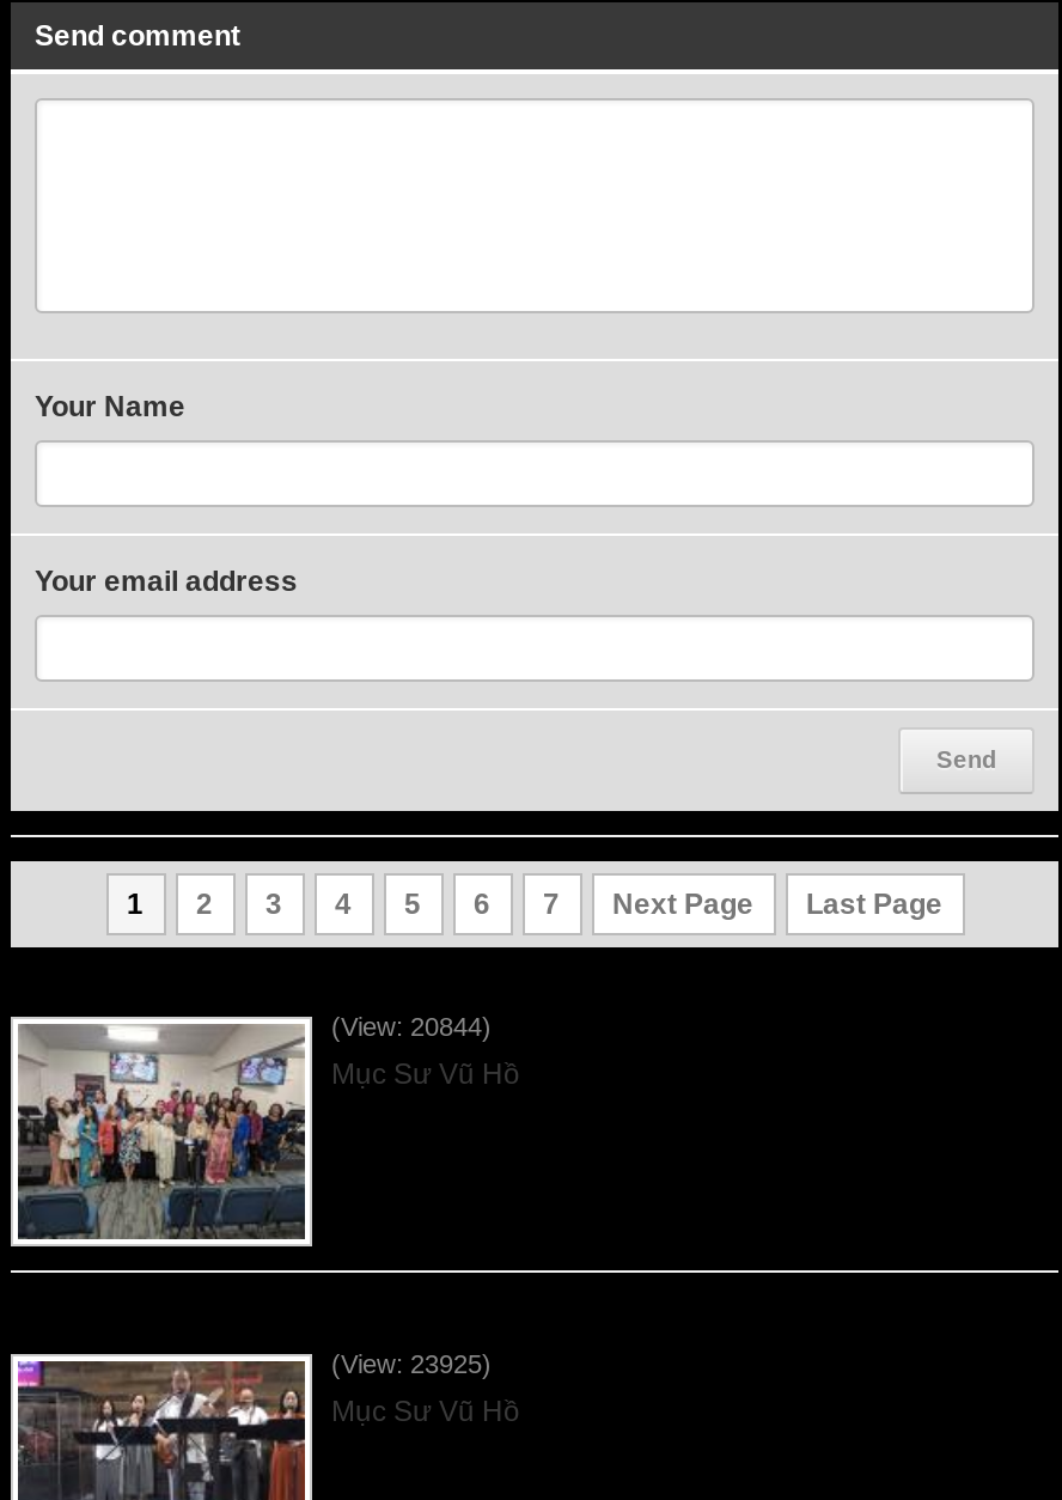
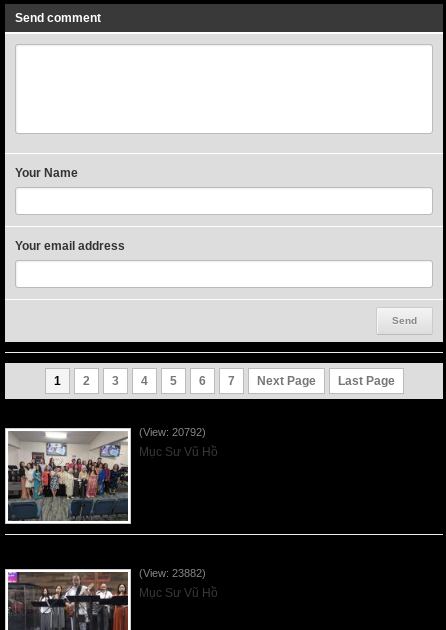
- (View: 20844)
+ (View: 20792)

- (View: 23925)
+ (View: 23882)
